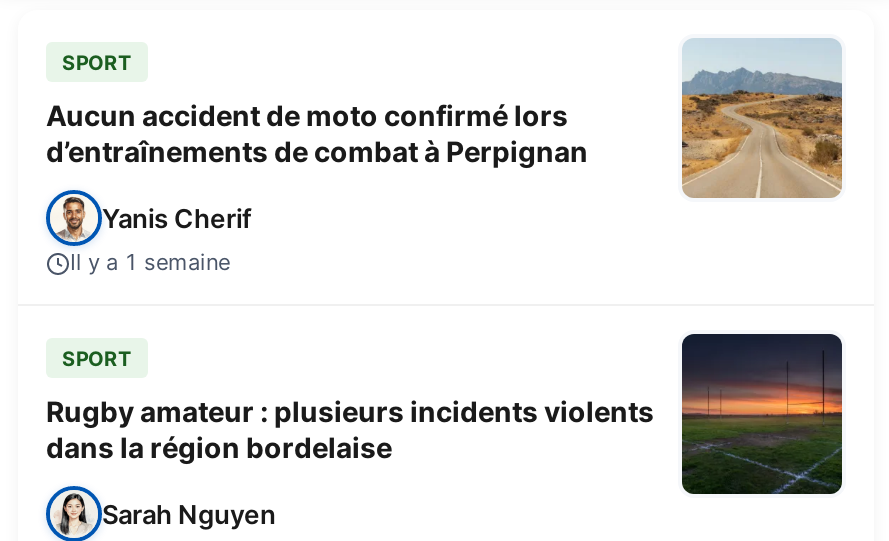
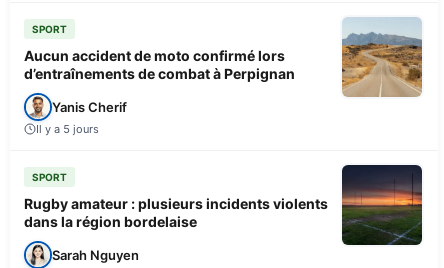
- Il y a 1 semaine
+ Il y a 5 jours
